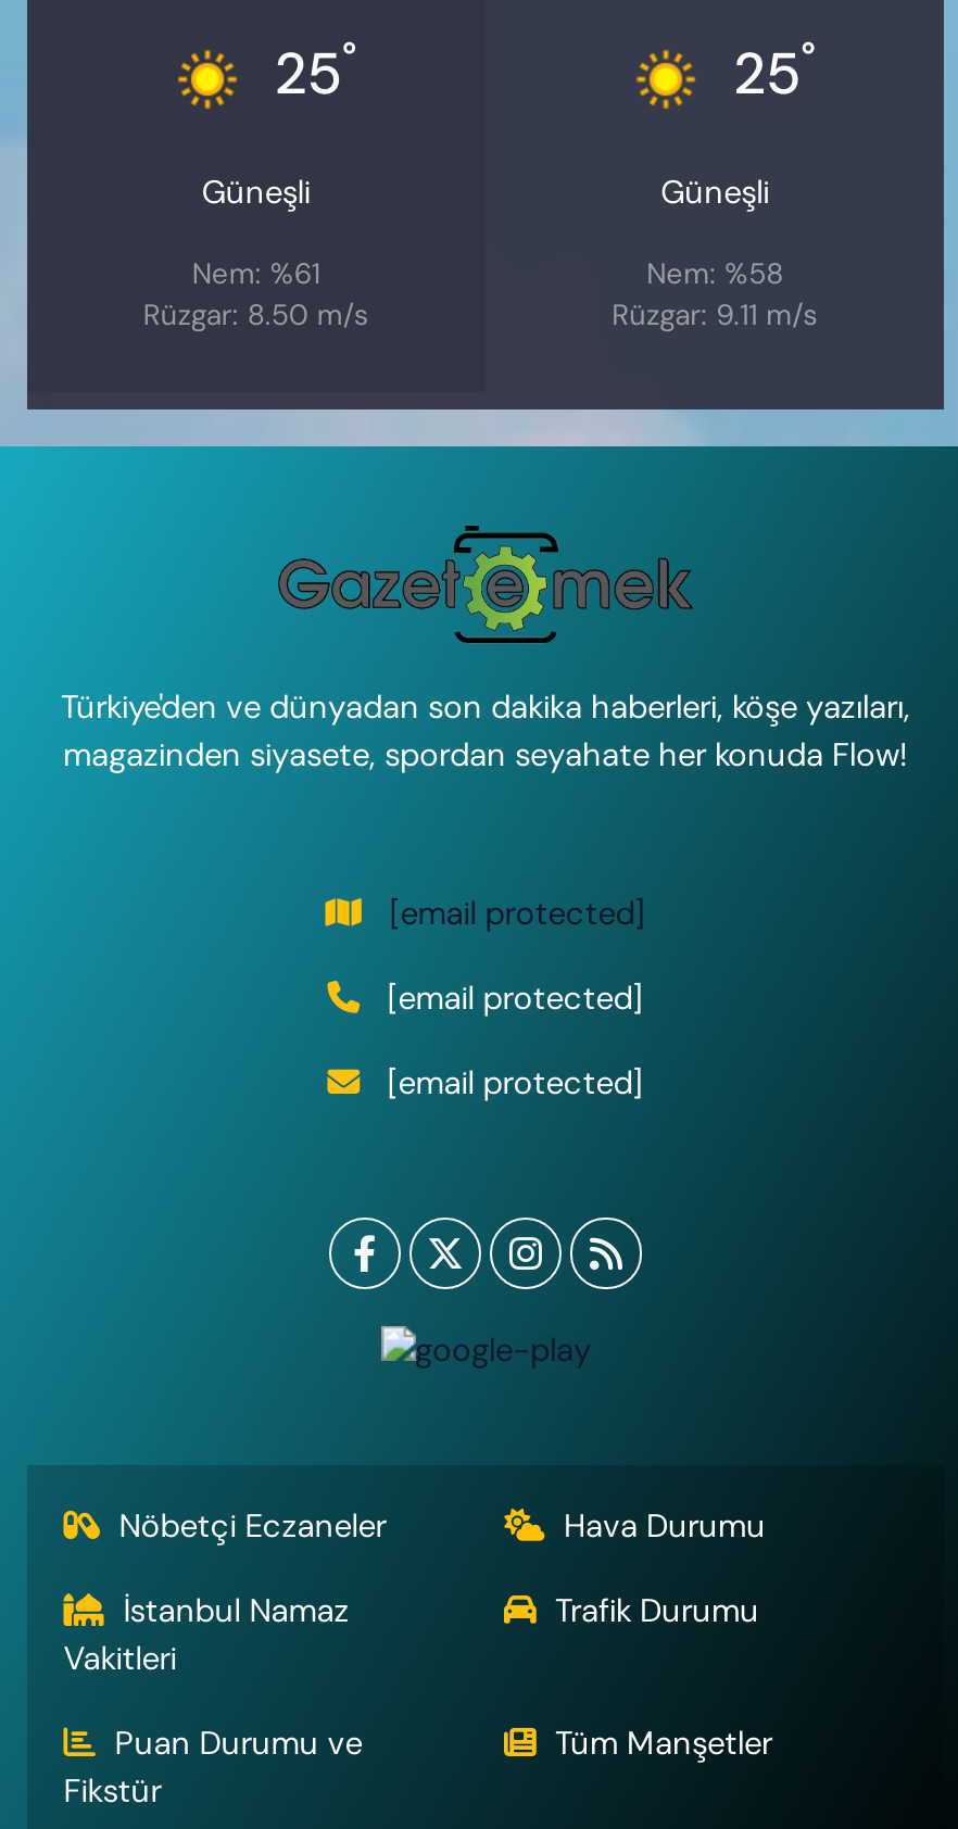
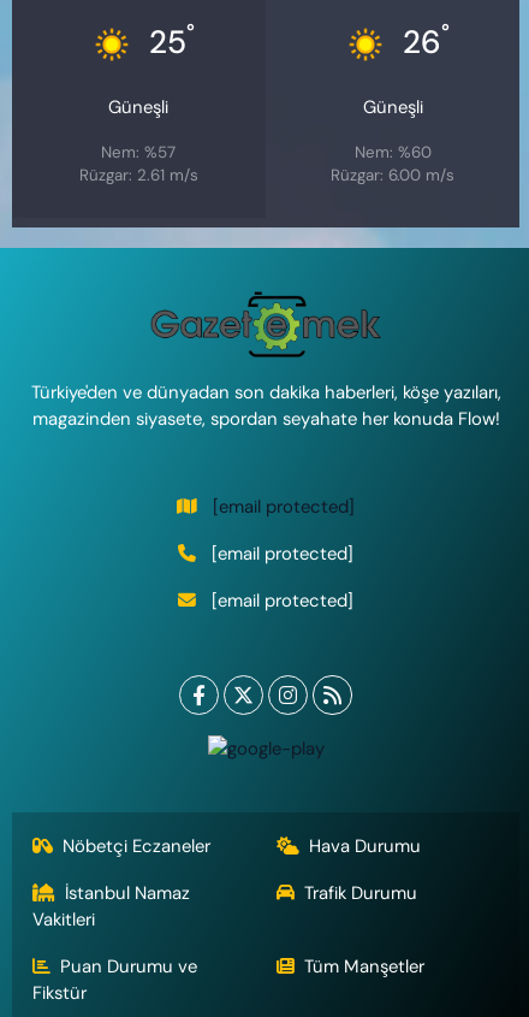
- 25°
+ 26°

- Nem: %61
- Rüzgar: 8.50 m/s
+ Nem: %57
+ Rüzgar: 2.61 m/s

- Nem: %58
+ Nem: %60

- Rüzgar: 9.11 m/s
+ Rüzgar: 6.00 m/s
